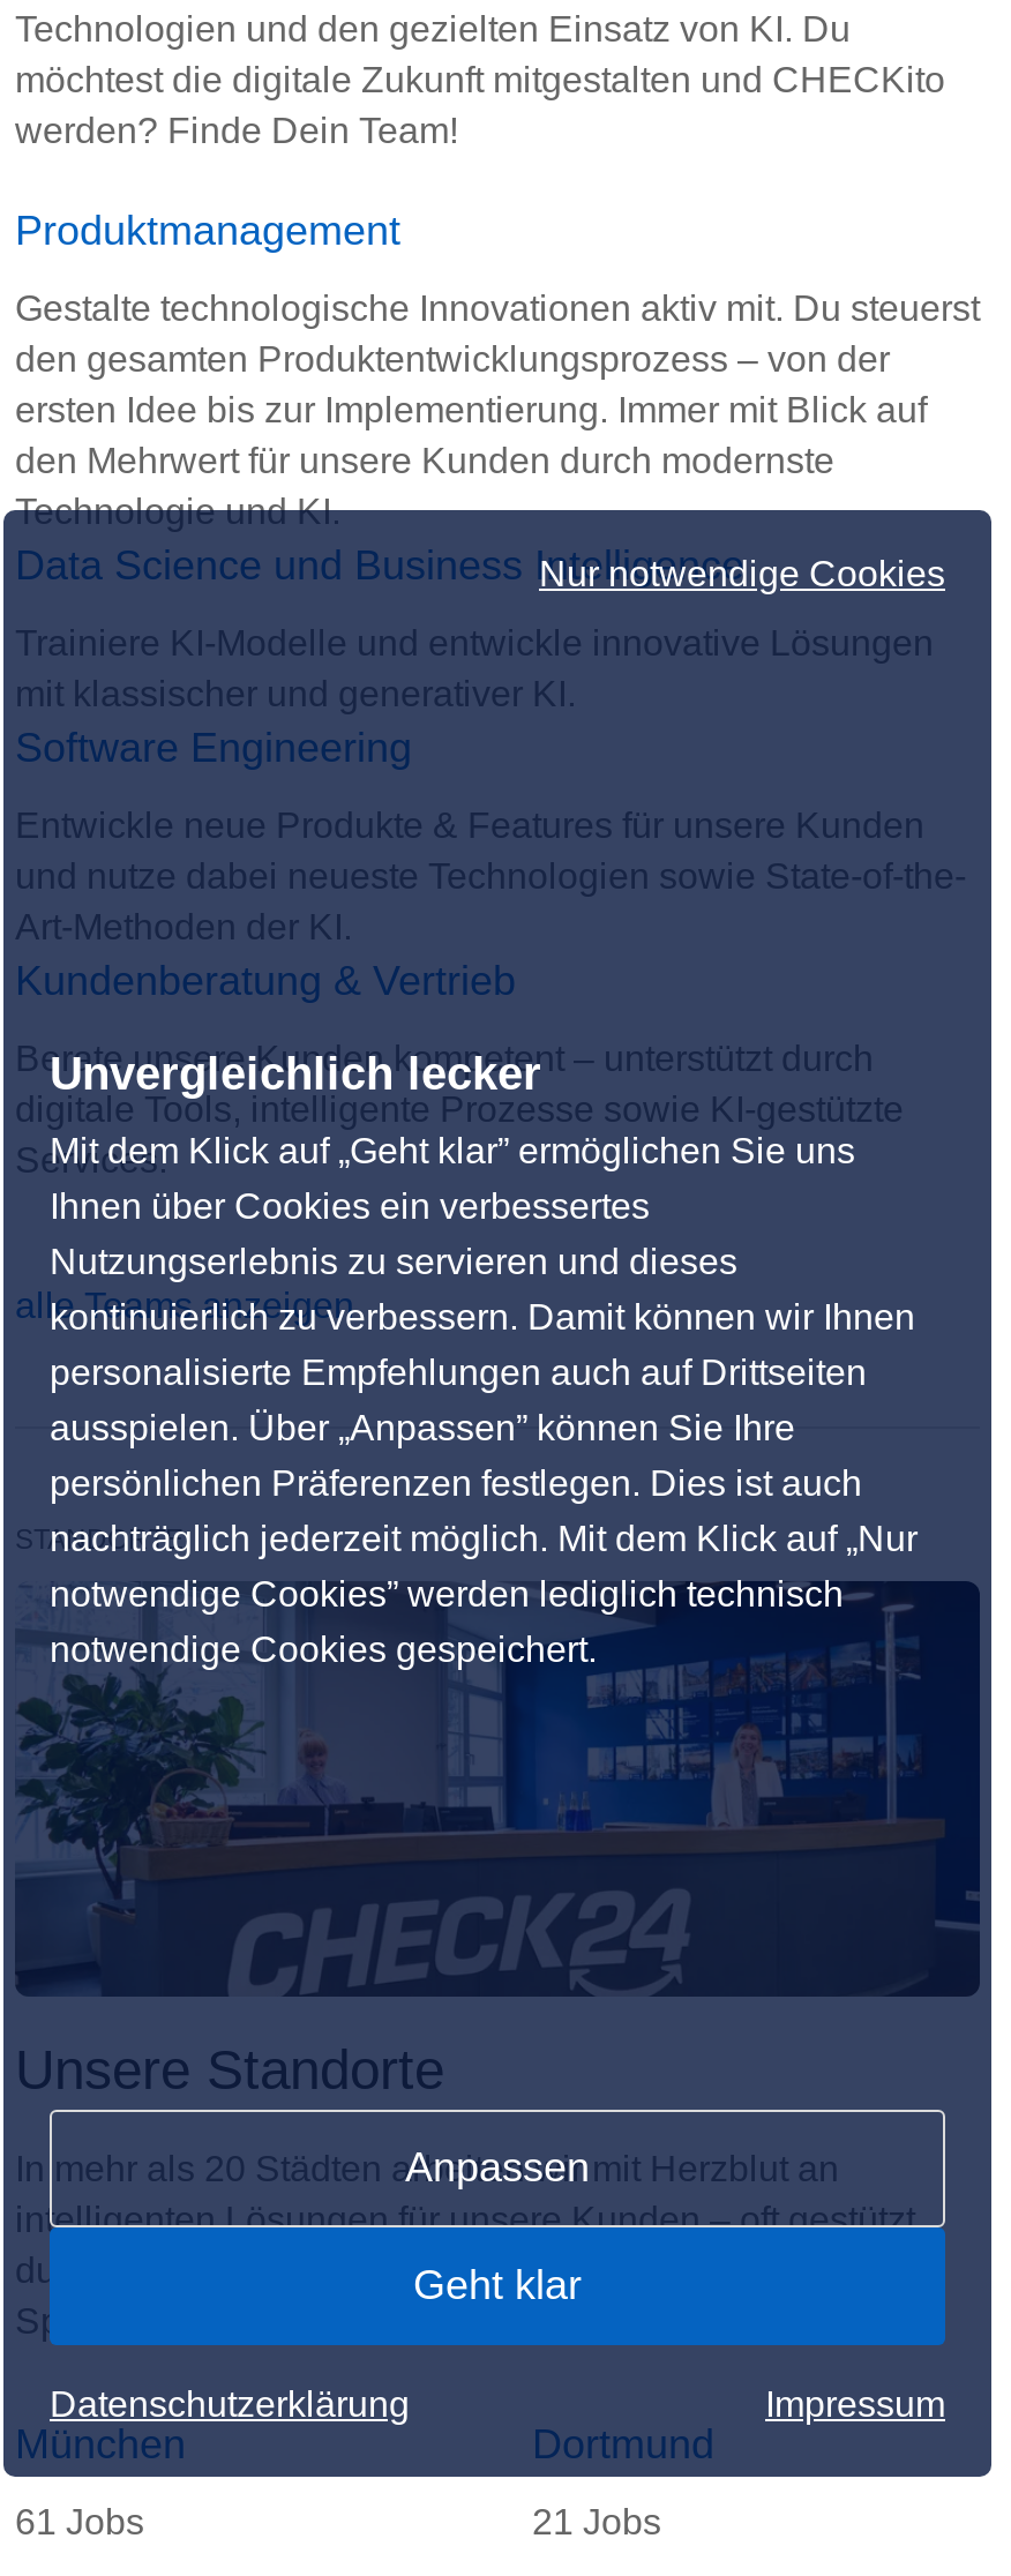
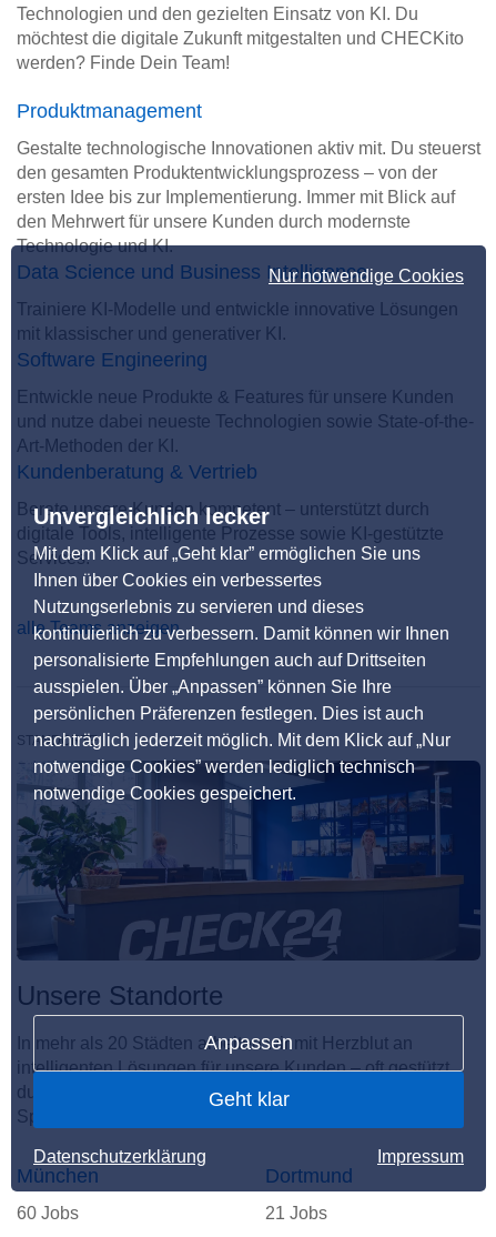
- 61 Jobs
+ 60 Jobs
